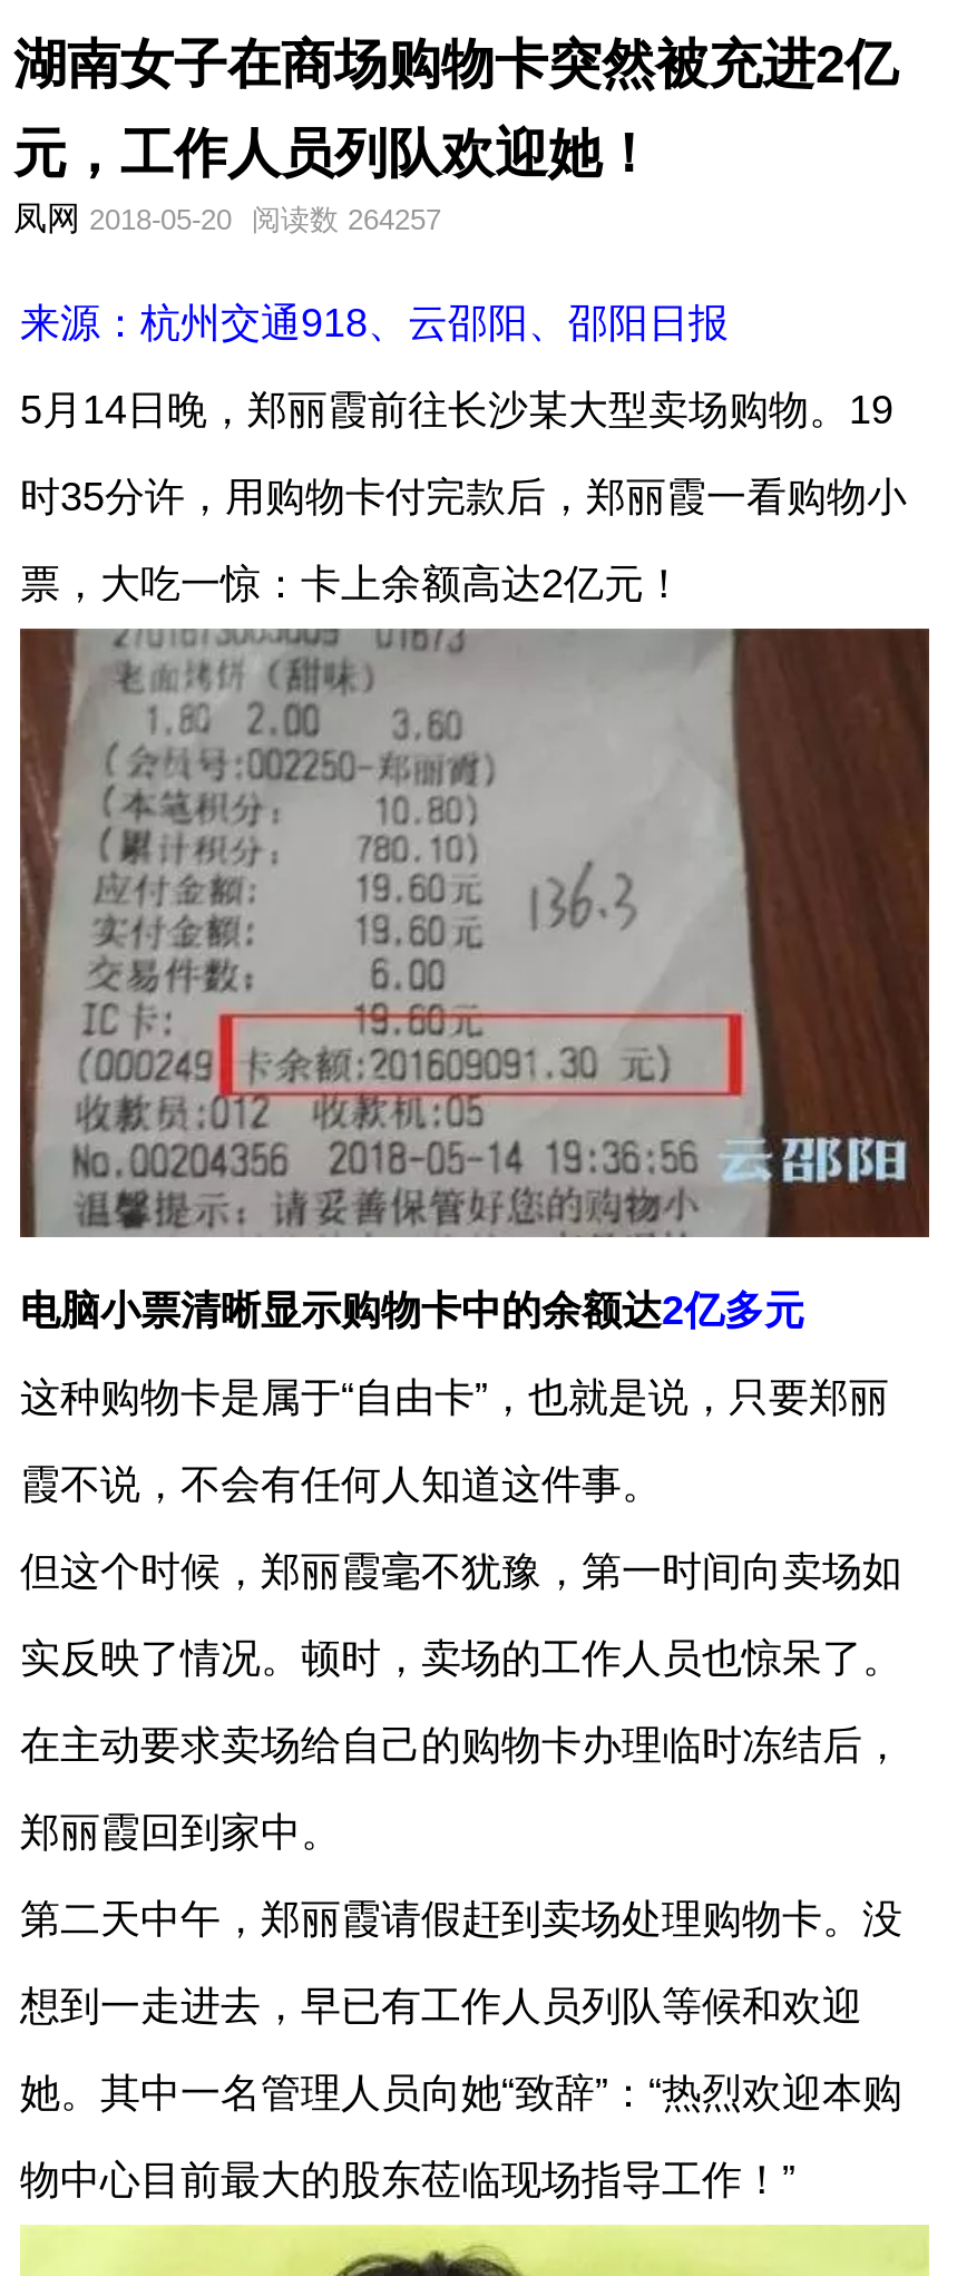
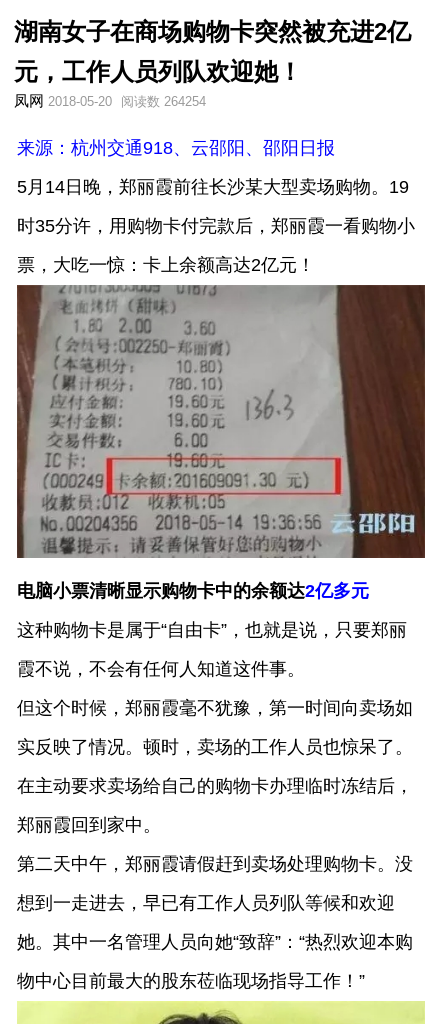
- 凤网 2018-05-20 阅读数 264257
+ 凤网 2018-05-20 阅读数 264254
